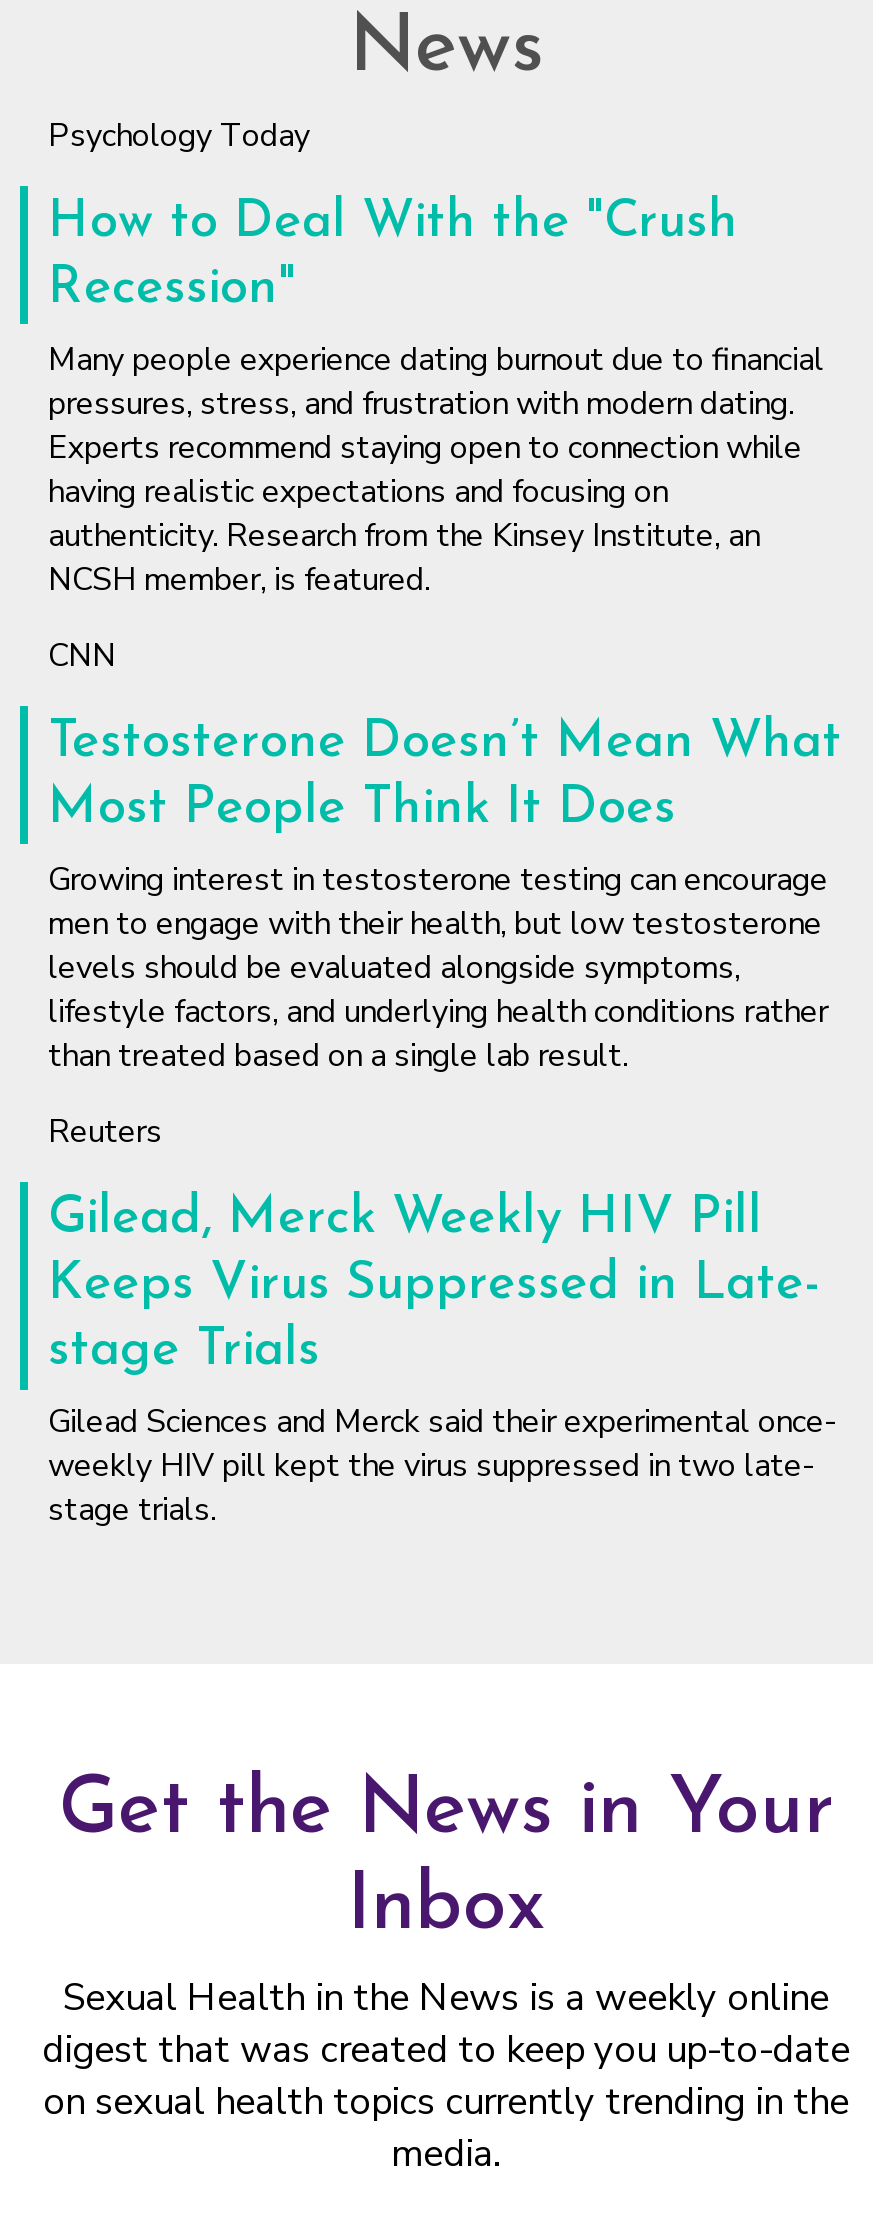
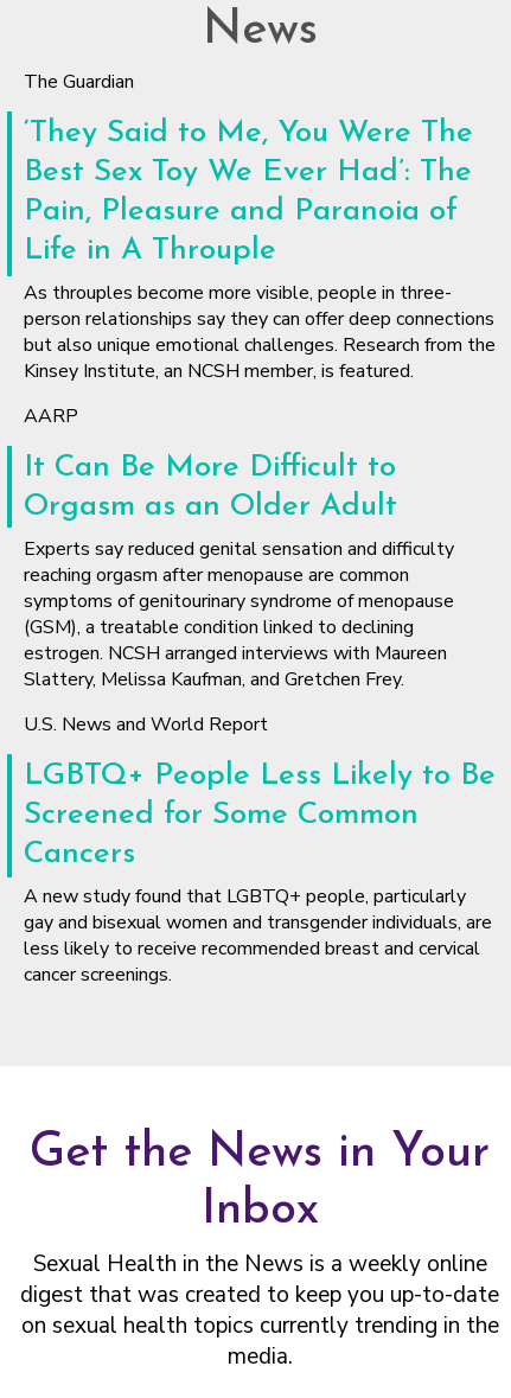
- Psychology Today
+ The Guardian

- How to Deal With the "Crush
- Recession"
- Many people experience dating burnout due to financial
- pressures, stress, and frustration with modern dating.
- Experts recommend staying open to connection while
- having realistic expectations and focusing on
- authenticity. Research from the Kinsey Institute, an
- NCSH member, is featured.
+ ‘They Said to Me, You Were The
+ Best Sex Toy We Ever Had’: The
+ Pain, Pleasure and Paranoia of
+ Life in A Throuple
+ As throuples become more visible, people in three-
+ person relationships say they can offer deep connections
+ but also unique emotional challenges. Research from the
+ Kinsey Institute, an NCSH member, is featured.

- CNN
+ AARP

- Testosterone Doesn’t Mean What
- Most People Think It Does
- Growing interest in testosterone testing can encourage
- men to engage with their health, but low testosterone
- levels should be evaluated alongside symptoms,
- lifestyle factors, and underlying health conditions rather
- than treated based on a single lab result.
+ It Can Be More Difficult to
+ Orgasm as an Older Adult
+ Experts say reduced genital sensation and difficulty
+ reaching orgasm after menopause are common
+ symptoms of genitourinary syndrome of menopause
+ (GSM), a treatable condition linked to declining
+ estrogen. NCSH arranged interviews with Maureen
+ Slattery, Melissa Kaufman, and Gretchen Frey.

- Reuters
+ U.S. News and World Report

- Gilead, Merck Weekly HIV Pill
- Keeps Virus Suppressed in Late-
- stage Trials
- Gilead Sciences and Merck said their experimental once-
- weekly HIV pill kept the virus suppressed in two late-
- stage trials.
+ LGBTQ+ People Less Likely to Be
+ Screened for Some Common
+ Cancers
+ A new study found that LGBTQ+ people, particularly
+ gay and bisexual women and transgender individuals, are
+ less likely to receive recommended breast and cervical
+ cancer screenings.
